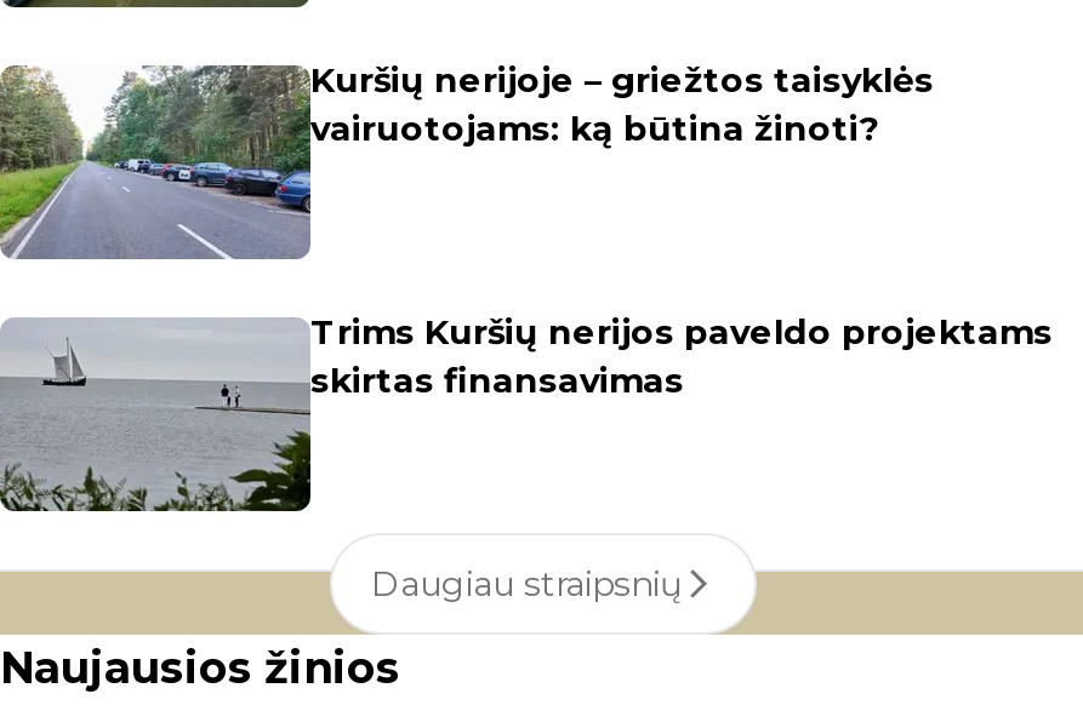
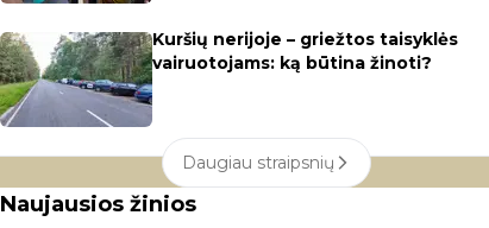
- [image]
- Trims Kuršių nerijos paveldo projektams
- skirtas finansavimas
